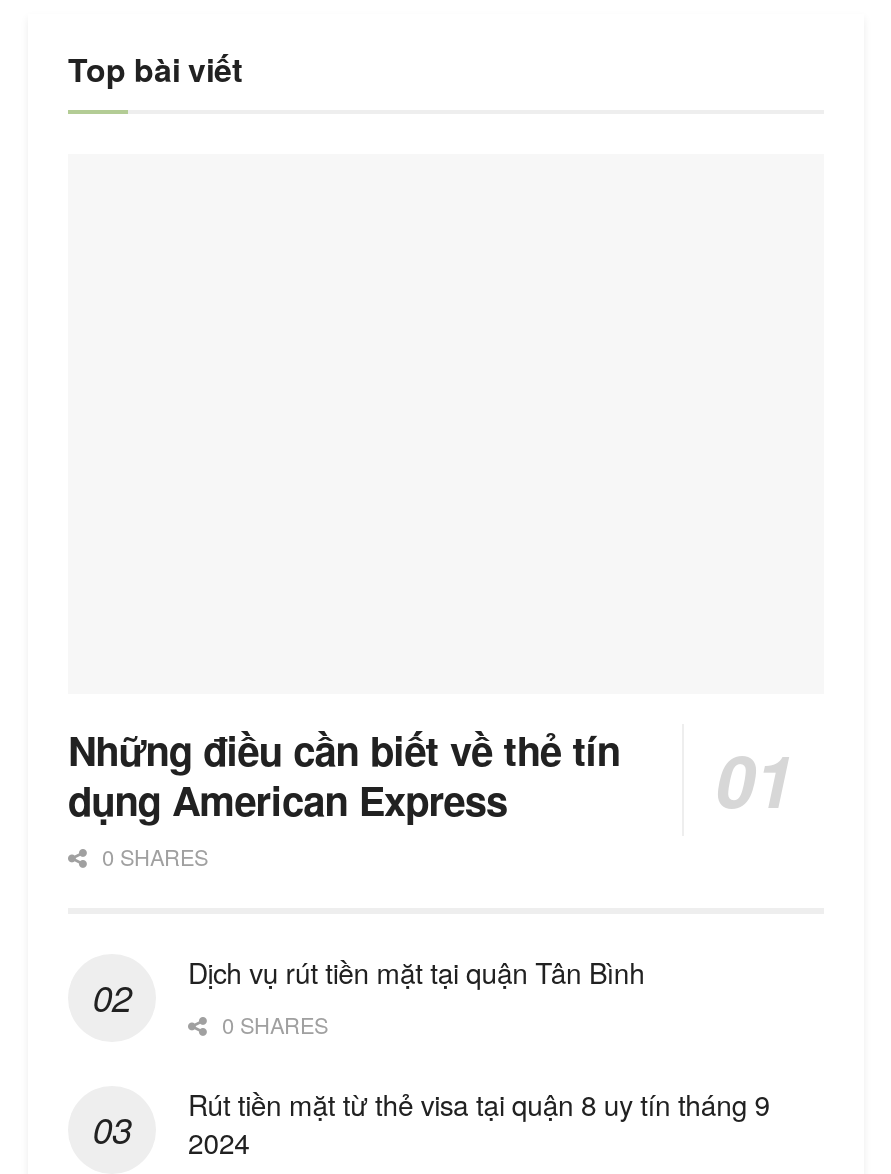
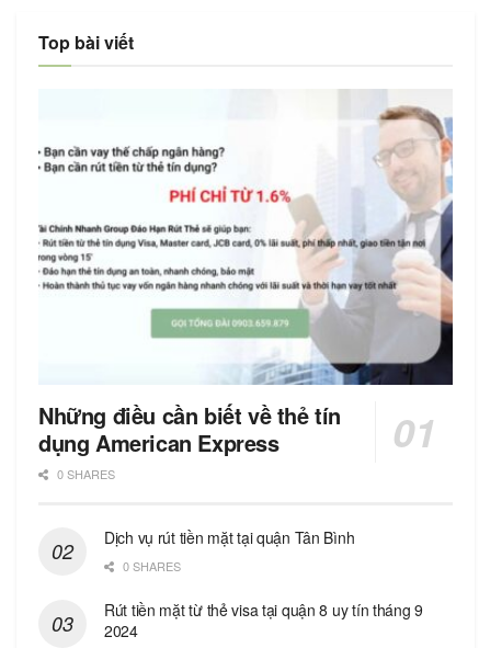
+ [image]
